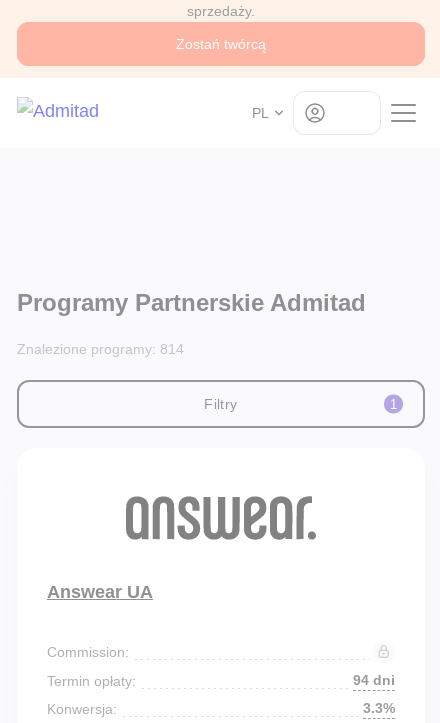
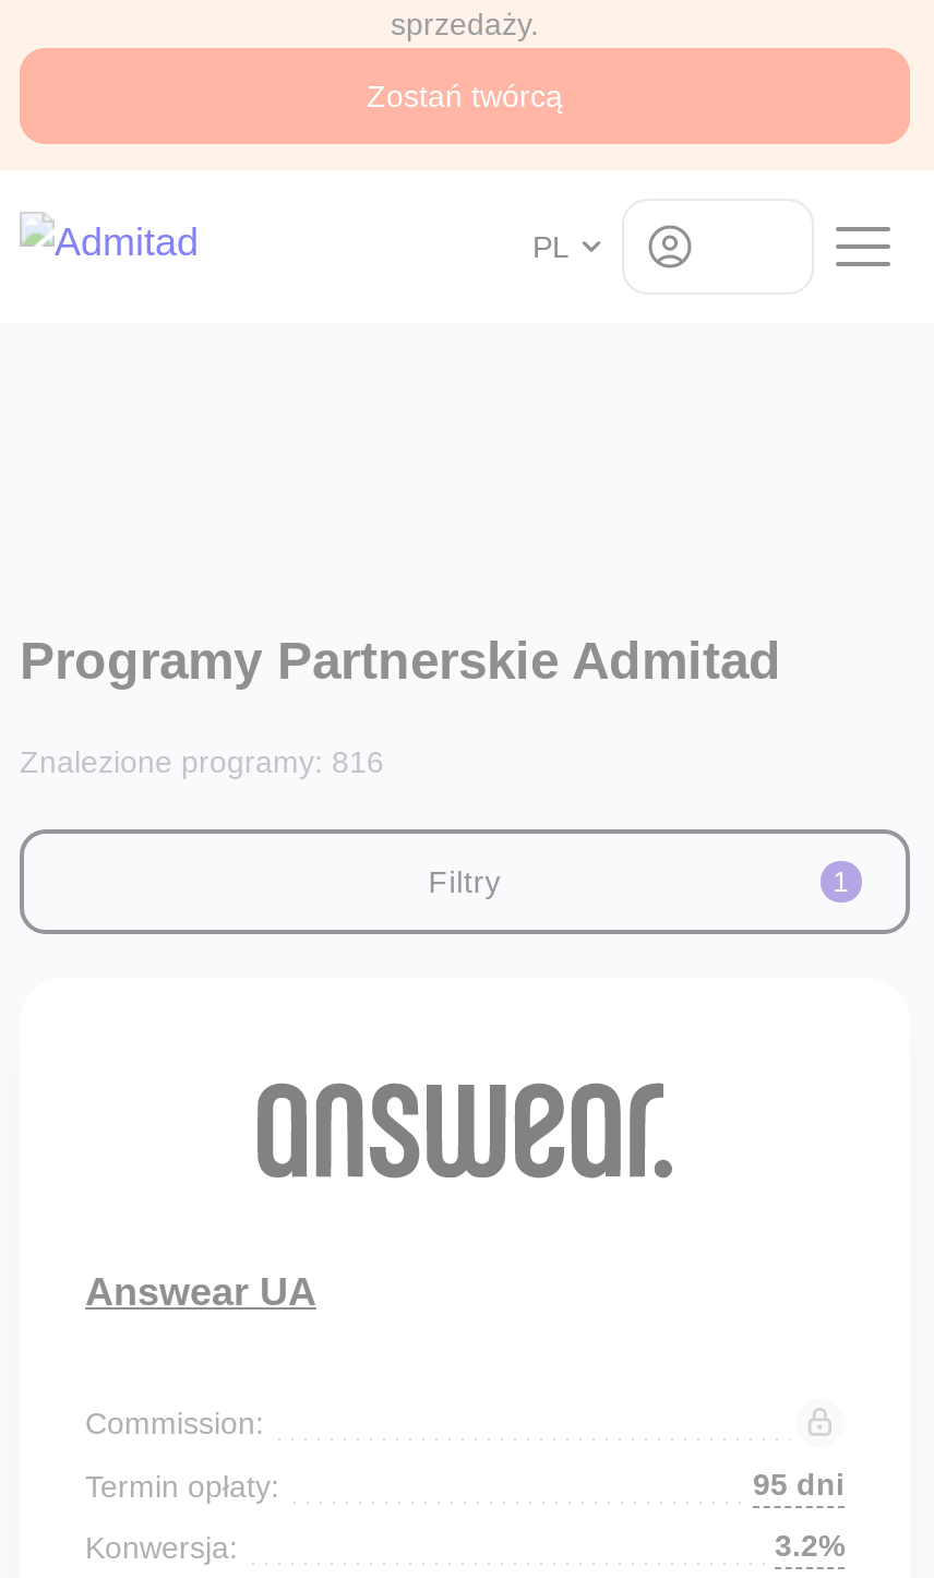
- Znalezione programy: 814
+ Znalezione programy: 816

- 94 dni
+ 95 dni

- 3.3%
+ 3.2%
